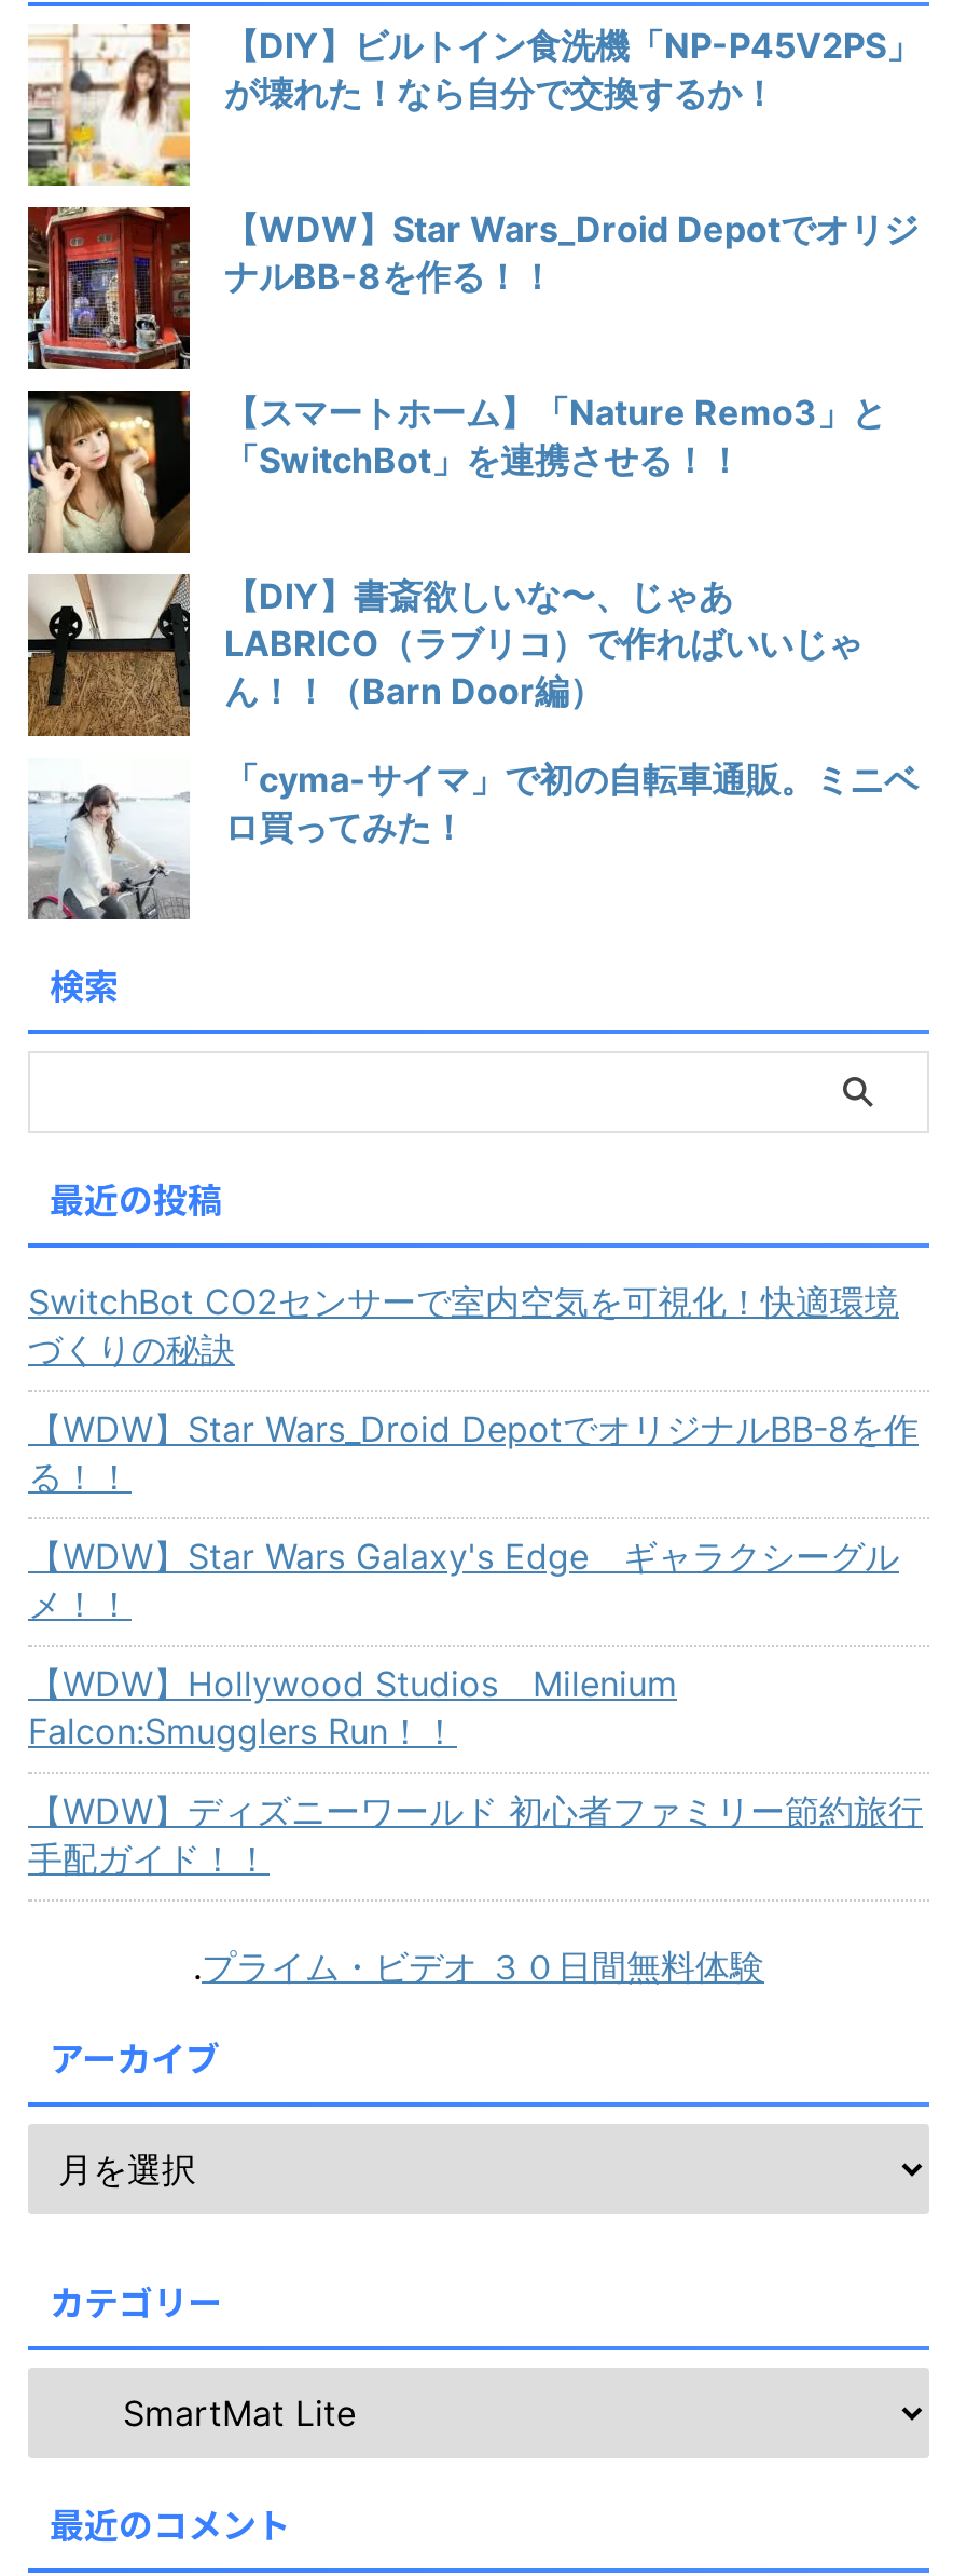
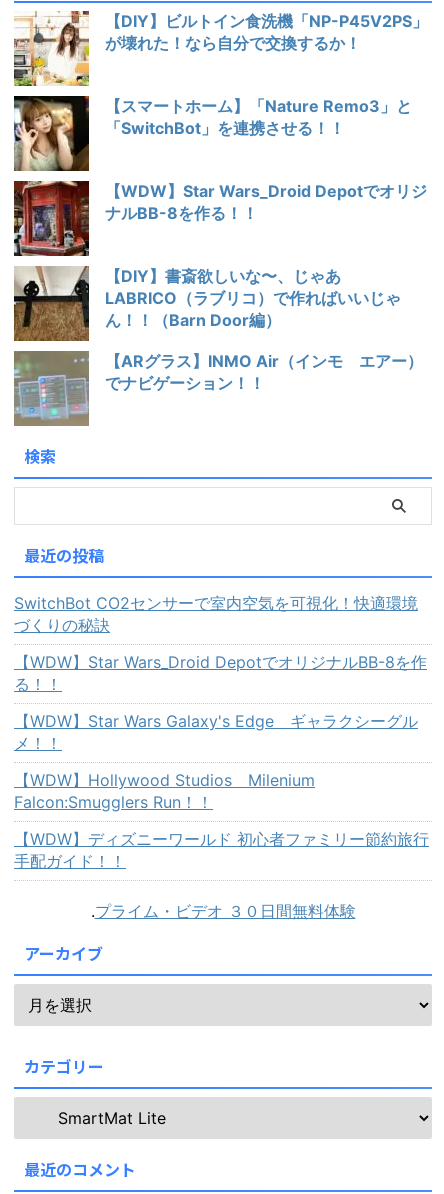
moved down: [image] | 【WDW】Star Wars_Droid Depotでオリジ | ナルBB-8を作る！！

moved up: 【スマートホーム】「Nature Remo3」と | 「SwitchBot」を連携させる！！

- [image]
- 「cyma-サイマ」で初の自転車通販。ミニベ
- ロ買ってみた！
+ [image]
+ 【ARグラス】INMO Air（インモ エアー）
+ でナビゲーション！！
